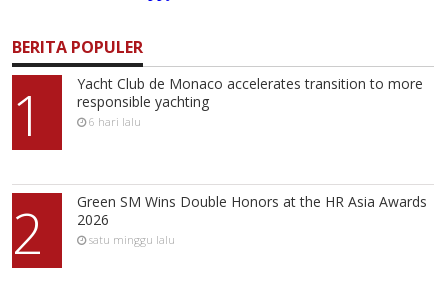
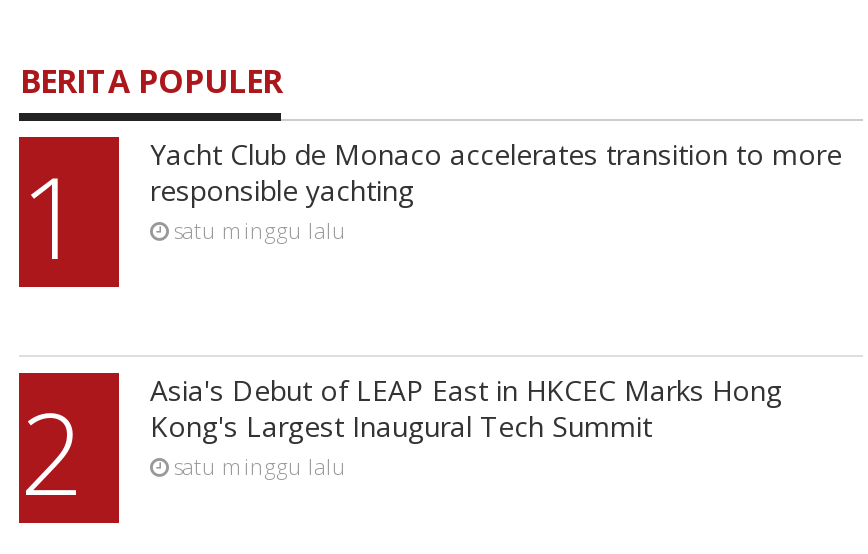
- 6 hari lalu
+ satu minggu lalu

- Green SM Wins Double Honors at the HR Asia Awards
- 2026
+ Asia's Debut of LEAP East in HKCEC Marks Hong
+ Kong's Largest Inaugural Tech Summit
